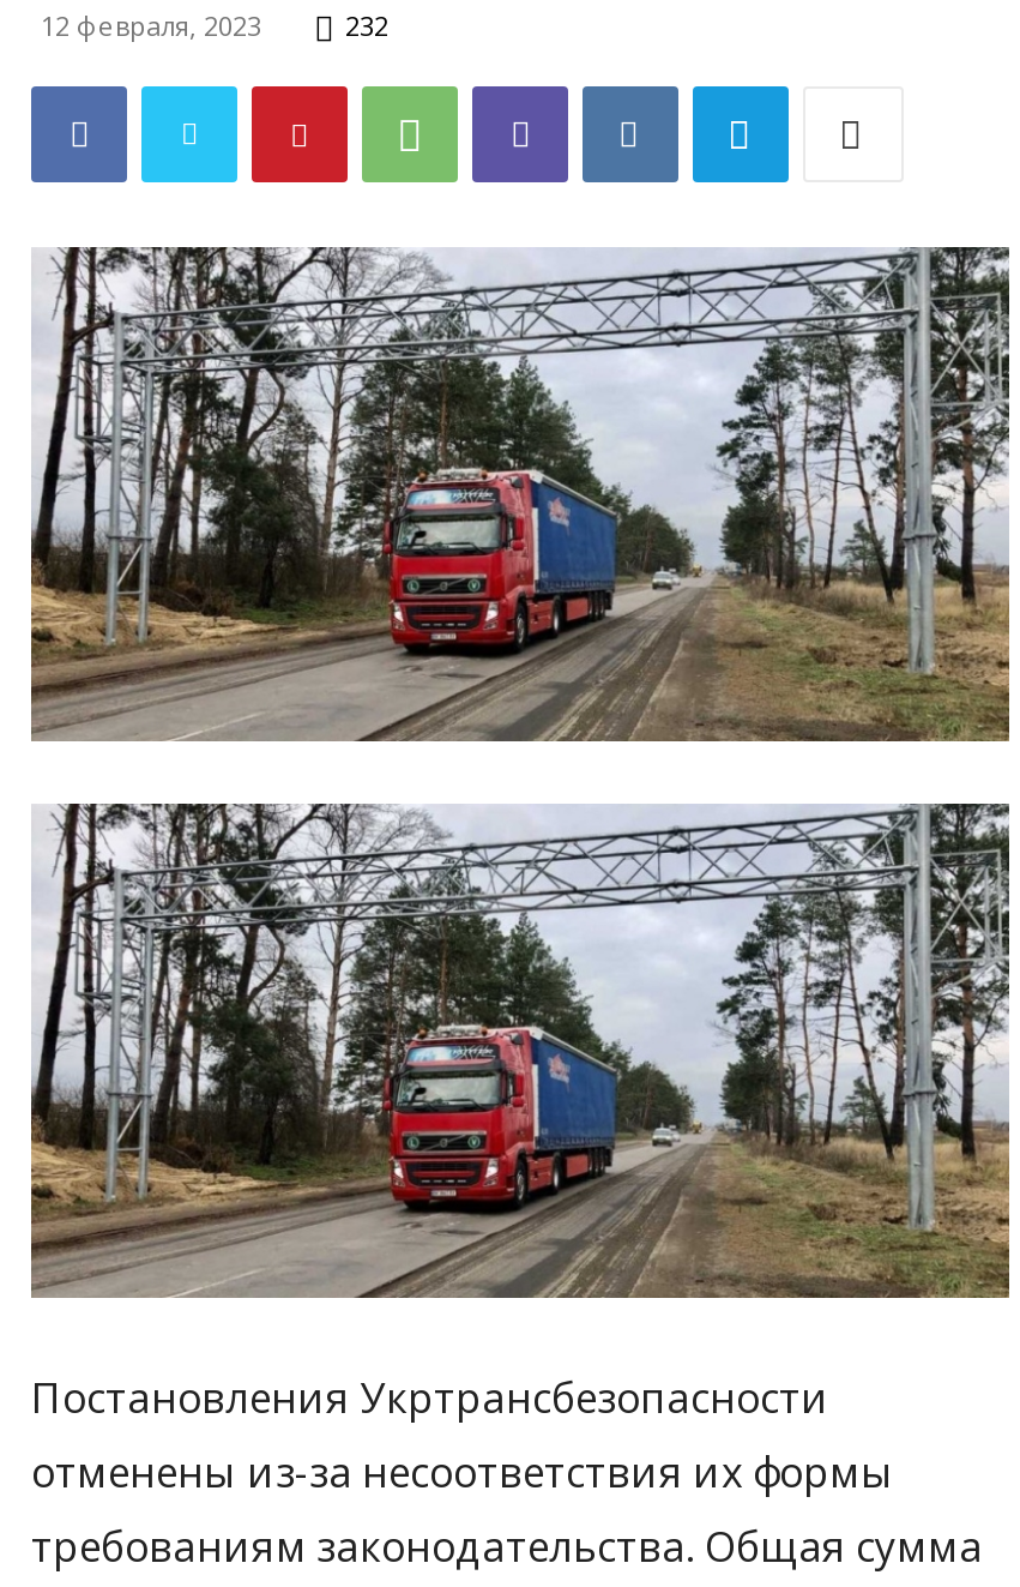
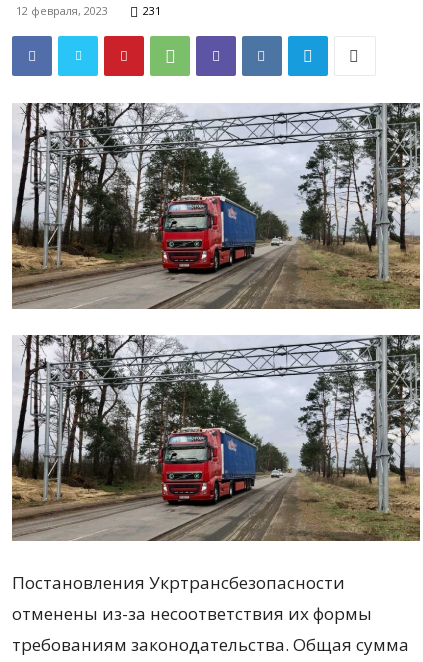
- 232
+ 231
